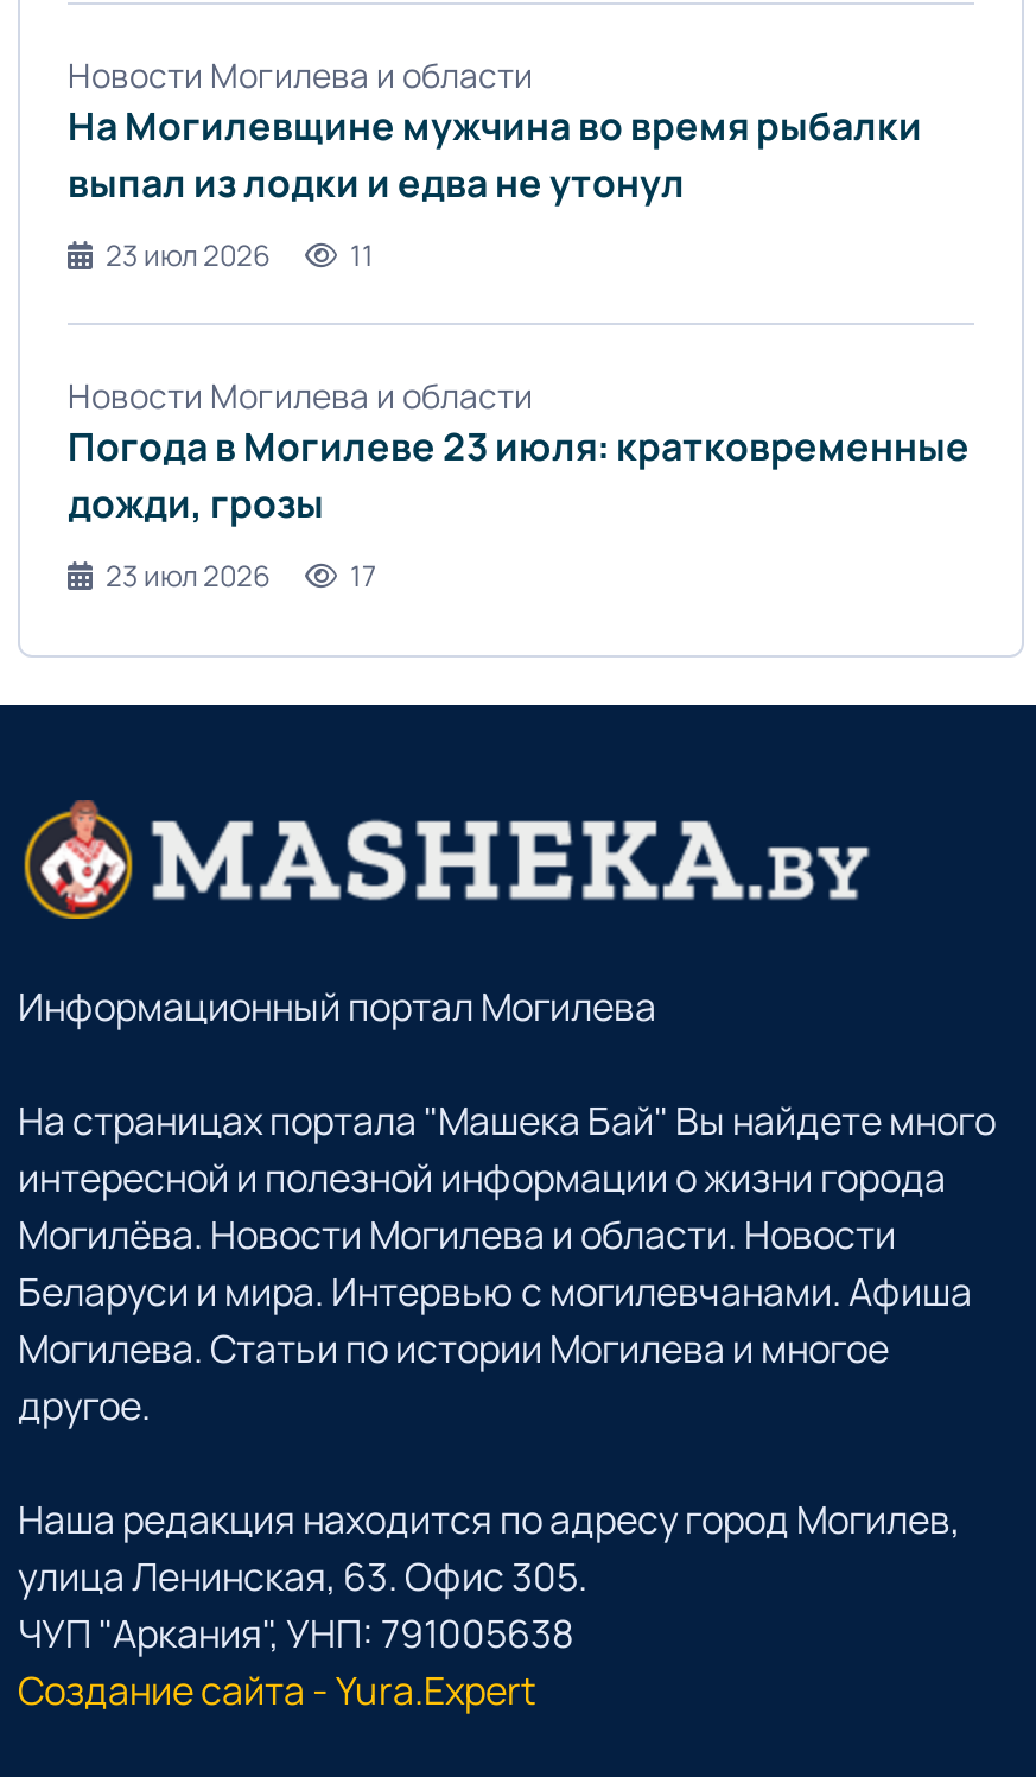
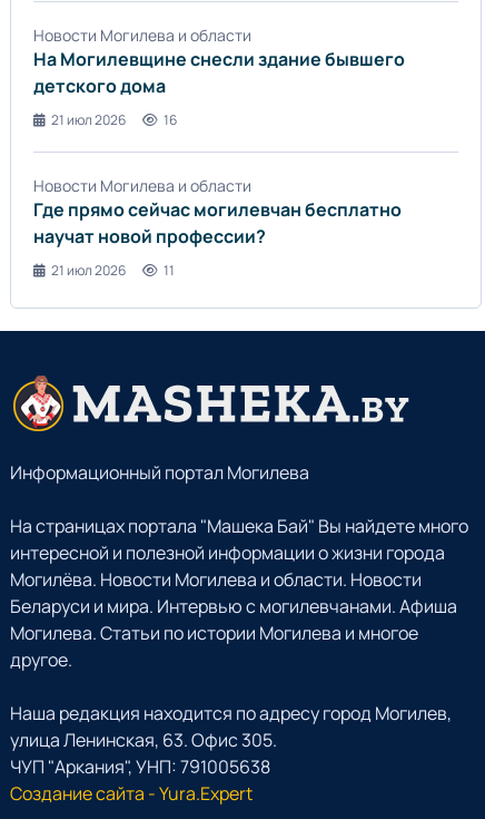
- На Могилевщине мужчина во время рыбалки
- выпал из лодки и едва не утонул
+ На Могилевщине снесли здание бывшего
+ детского дома

- 23 июл 2026
- 11
+ 21 июл 2026
+ 16

- Погода в Могилеве 23 июля: кратковременные
- дожди, грозы
+ Где прямо сейчас могилевчан бесплатно
+ научат новой профессии?

- 23 июл 2026
- 17
+ 21 июл 2026
+ 11
